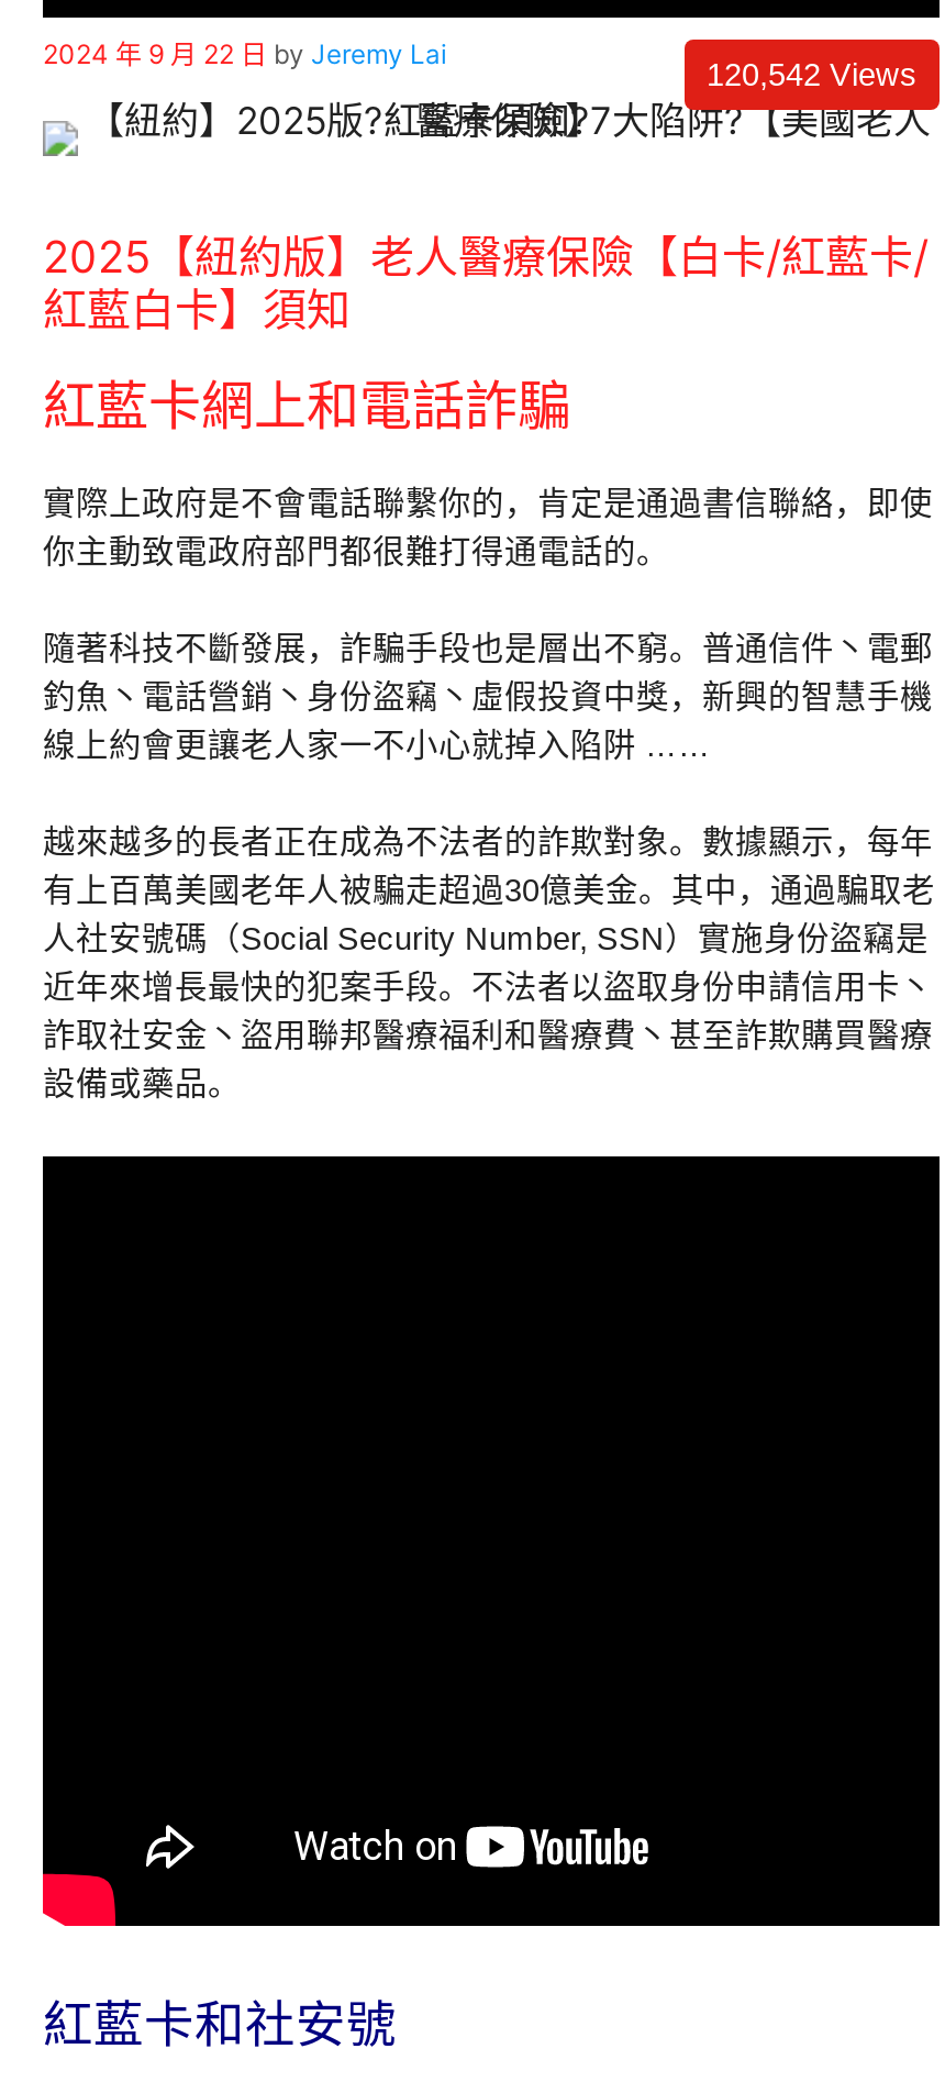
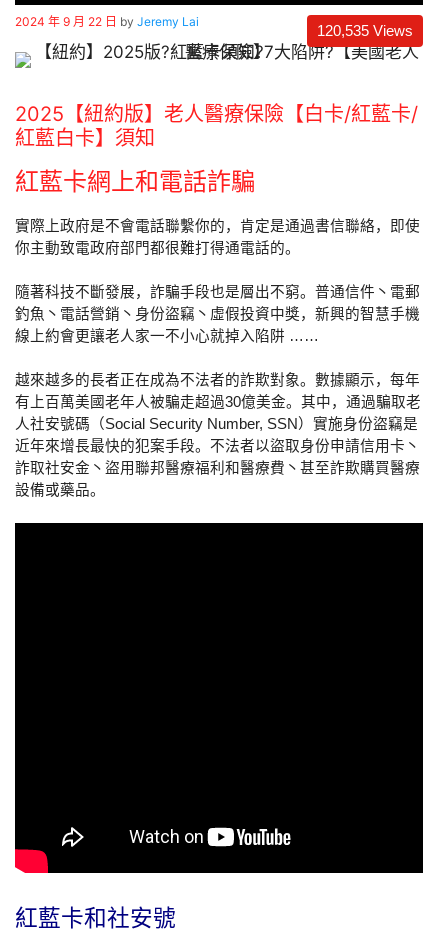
- 120,542 Views
+ 120,535 Views
